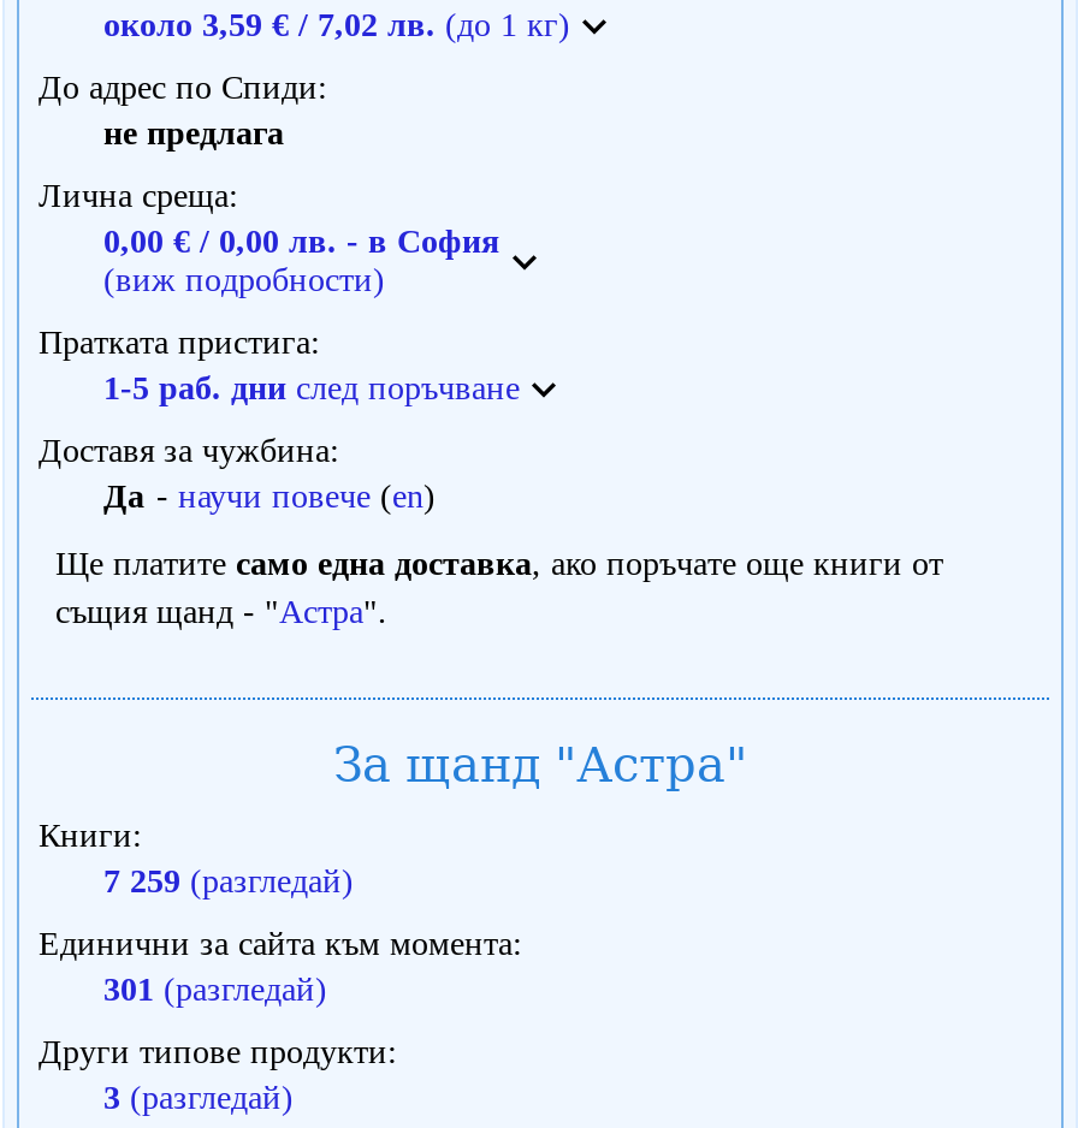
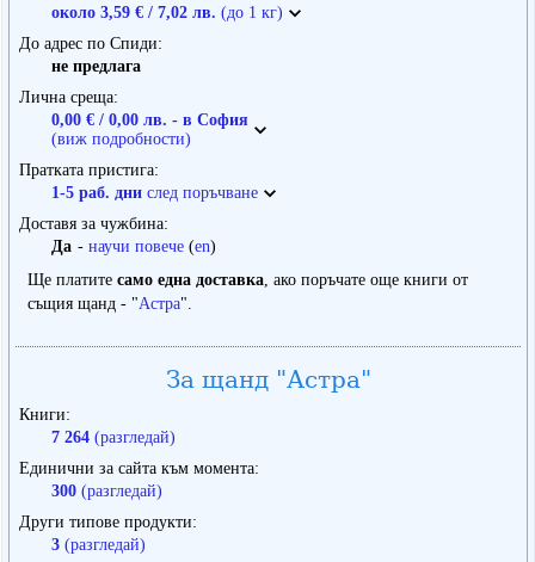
- 7 259 (разгледай)
+ 7 264 (разгледай)

- 301 (разгледай)
+ 300 (разгледай)
